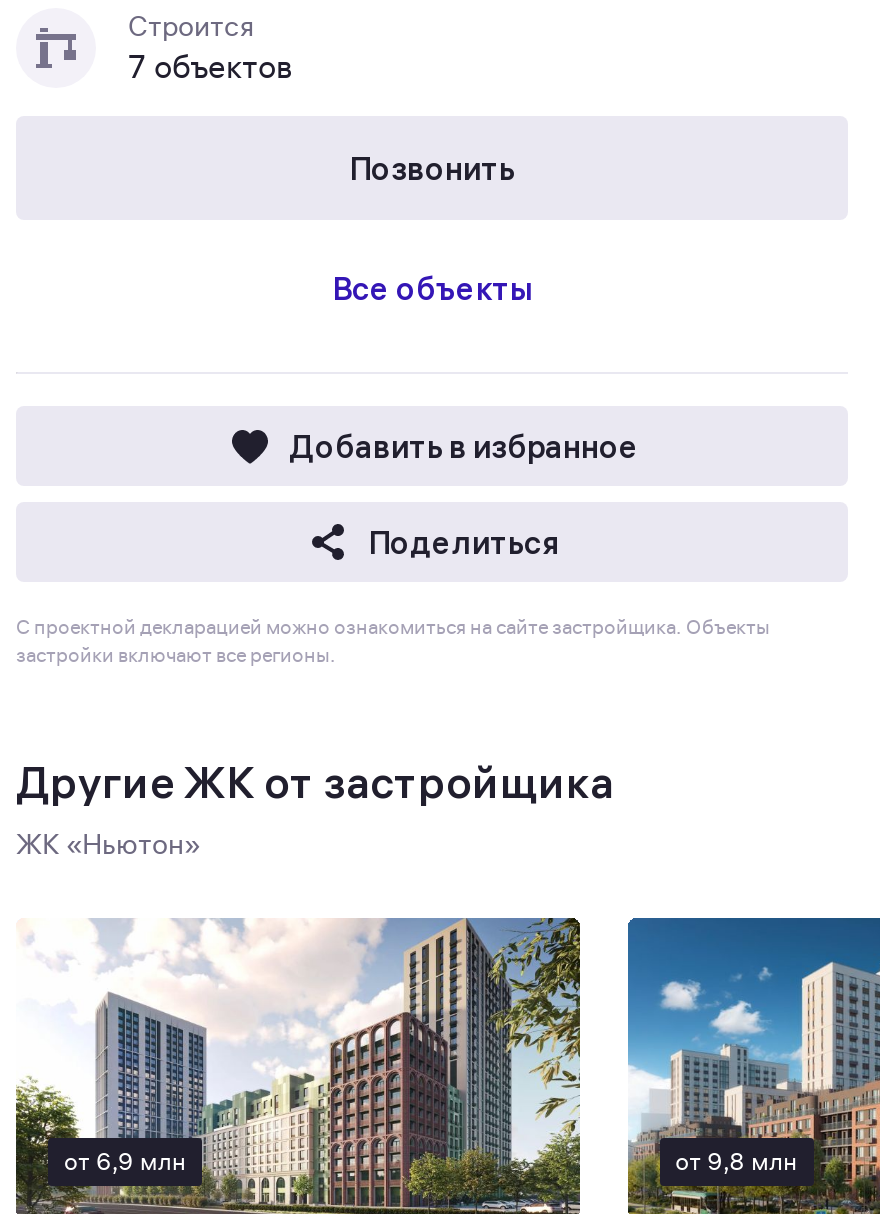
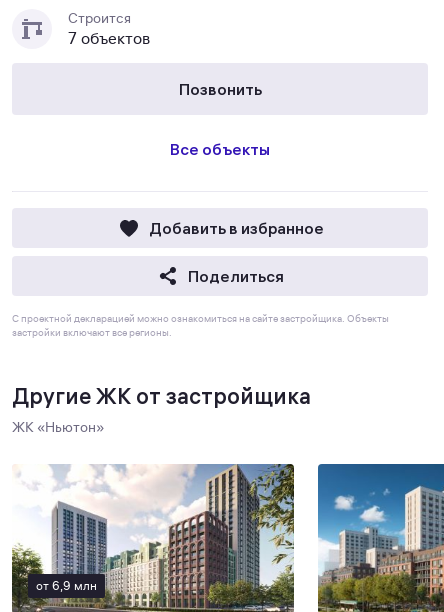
- от 9,8 млн
